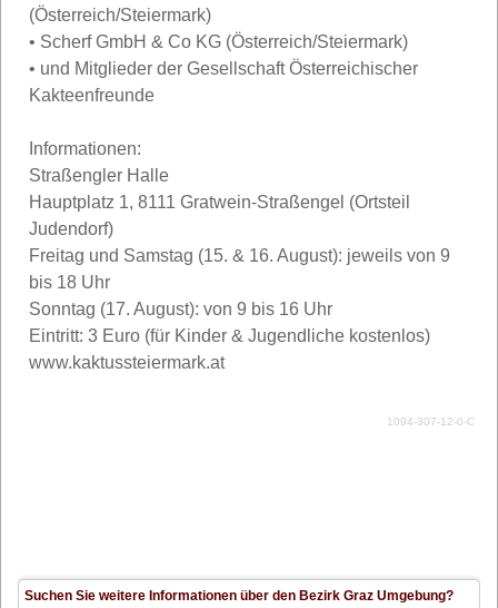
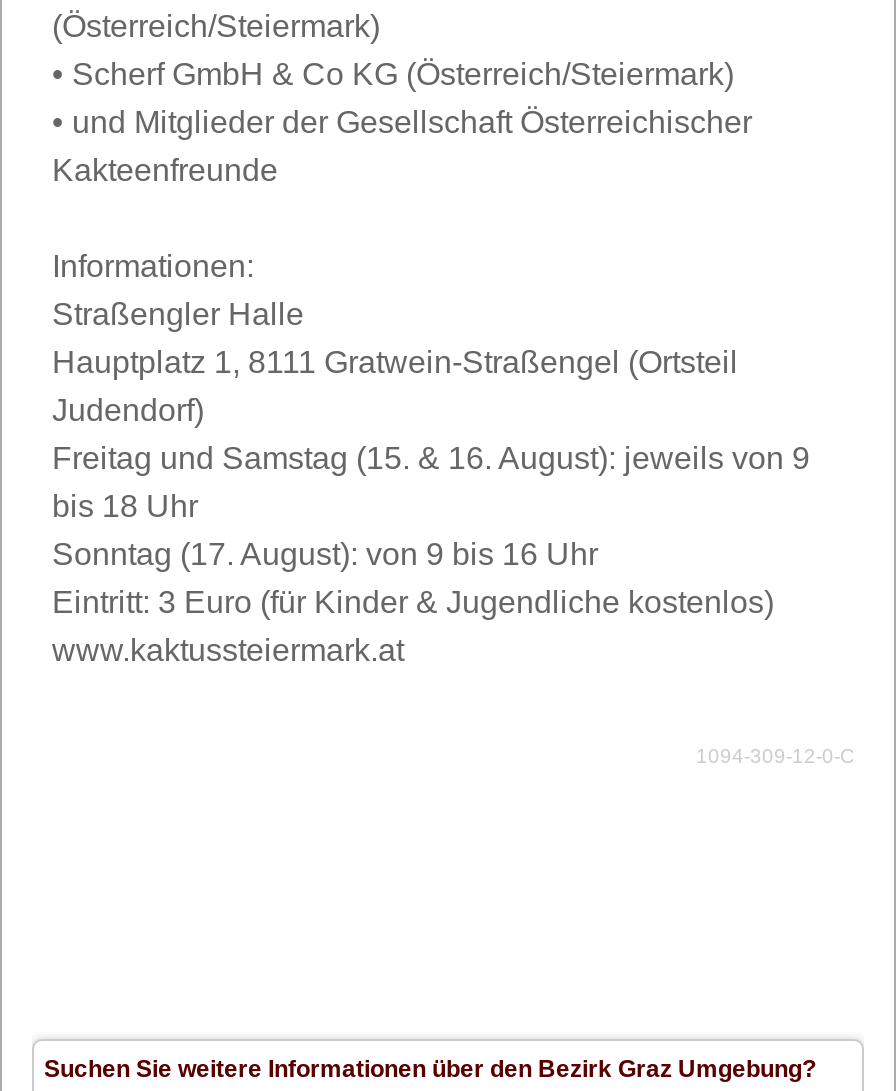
- 1094-307-12-0-C
+ 1094-309-12-0-C
